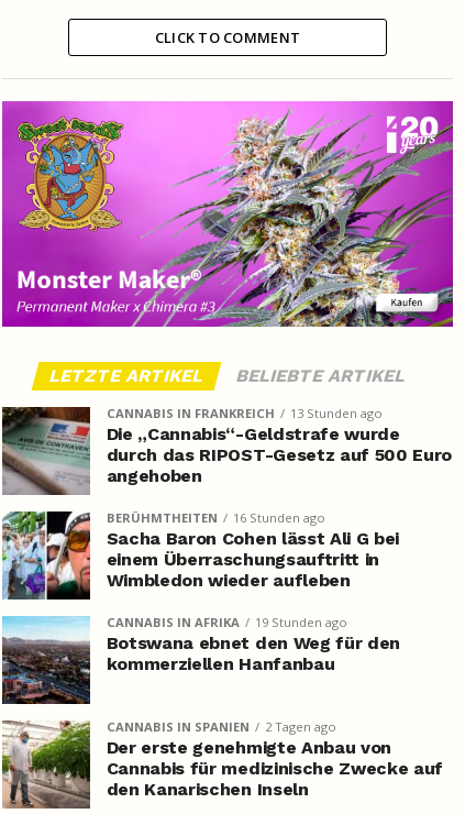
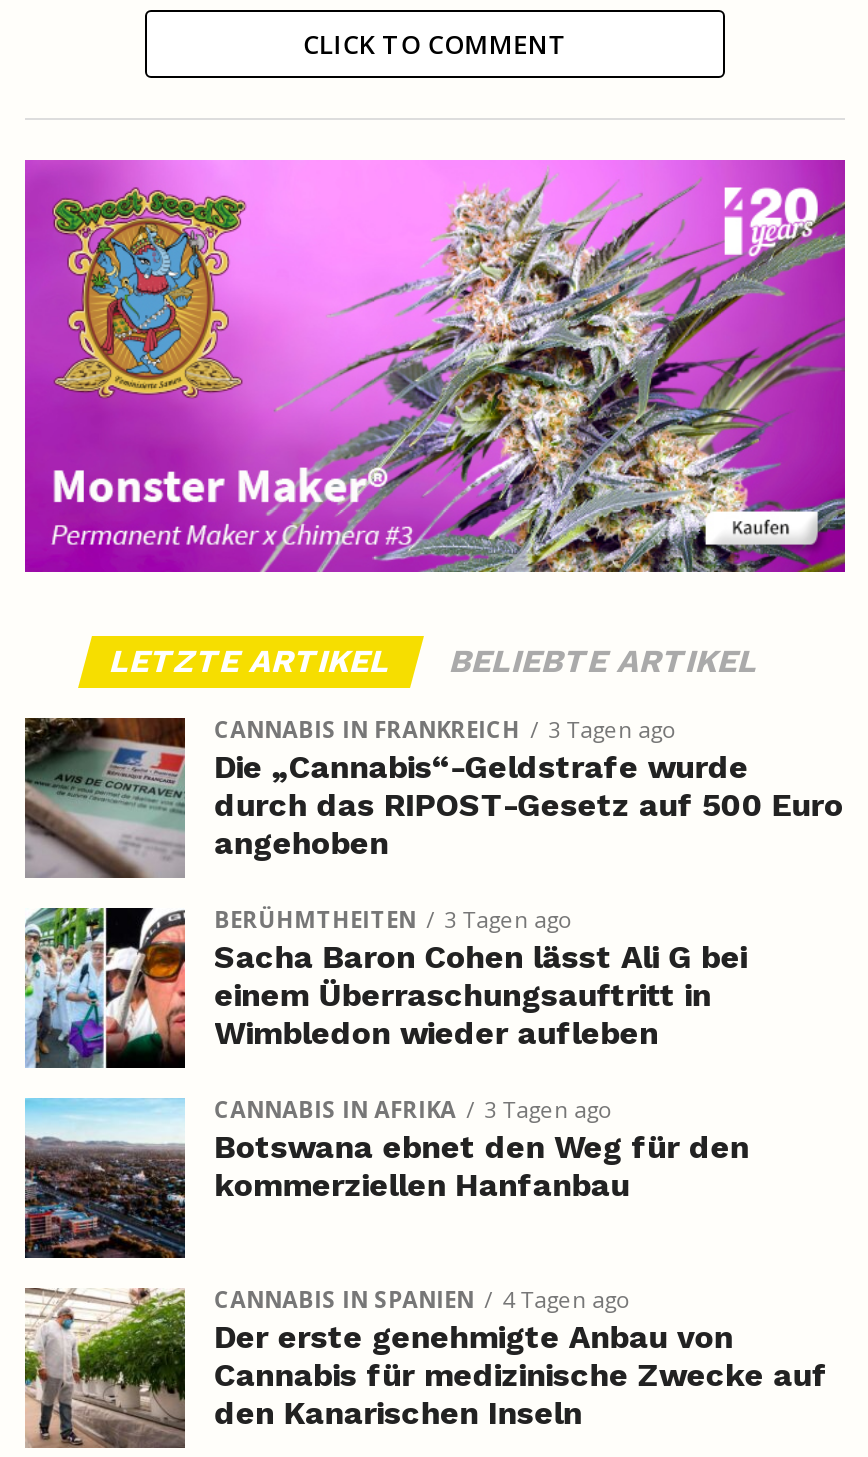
- CANNABIS IN FRANKREICH 13 Stunden ago
+ CANNABIS IN FRANKREICH 3 Tagen ago

- BERÜHMTHEITEN 16 Stunden ago
+ BERÜHMTHEITEN 3 Tagen ago

- CANNABIS IN AFRIKA 19 Stunden ago
+ CANNABIS IN AFRIKA 3 Tagen ago

- CANNABIS IN SPANIEN 2 Tagen ago
+ CANNABIS IN SPANIEN 4 Tagen ago
